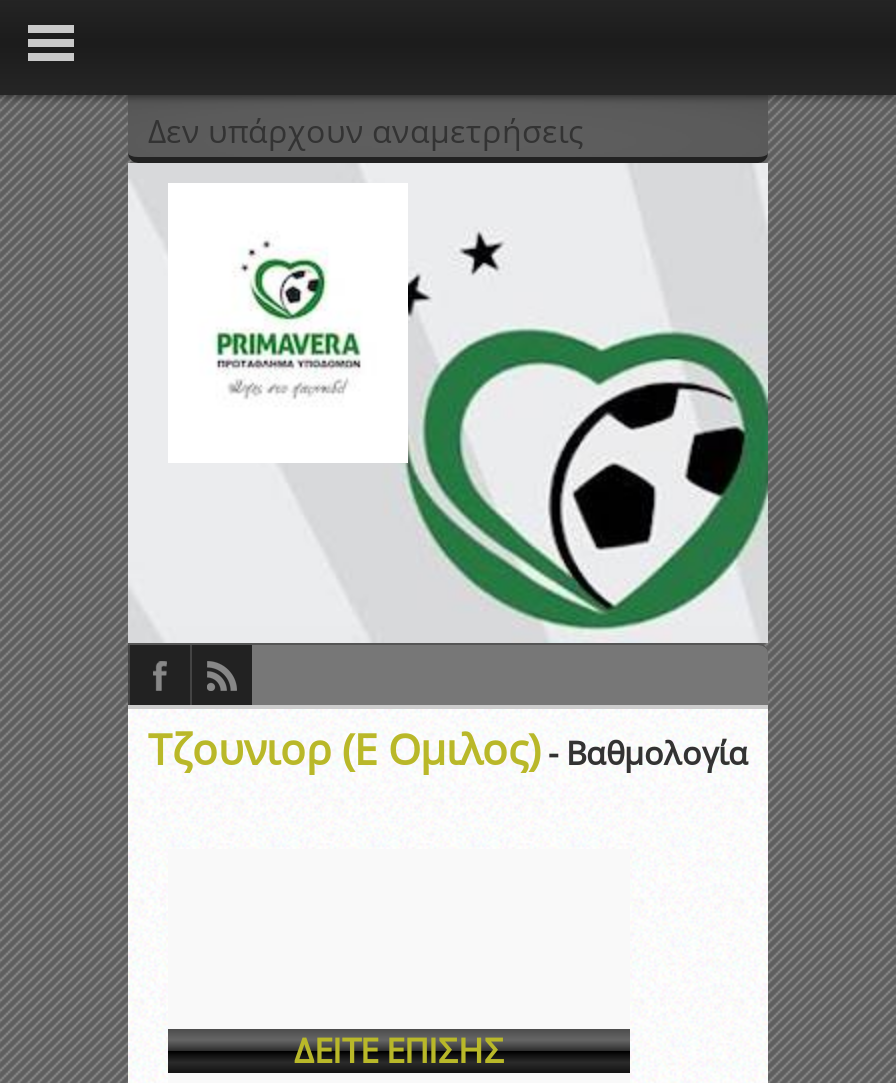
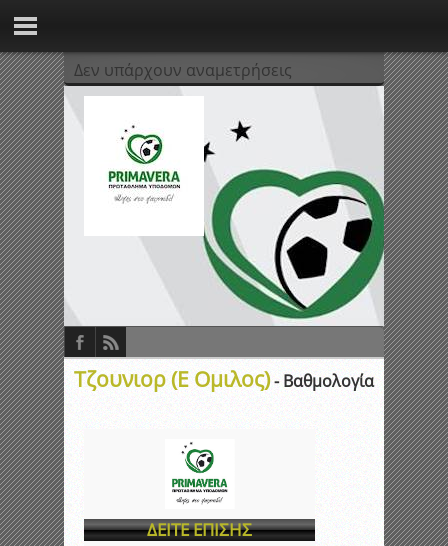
+ [image]
